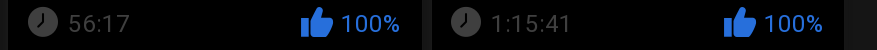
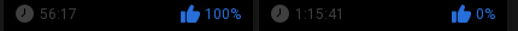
- 100%
+ 0%
